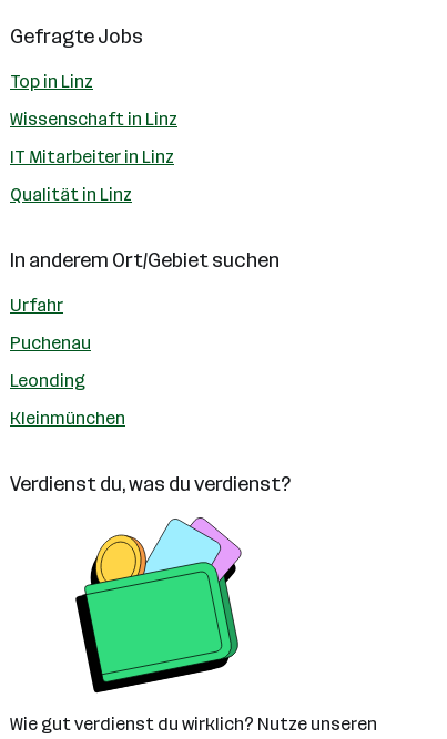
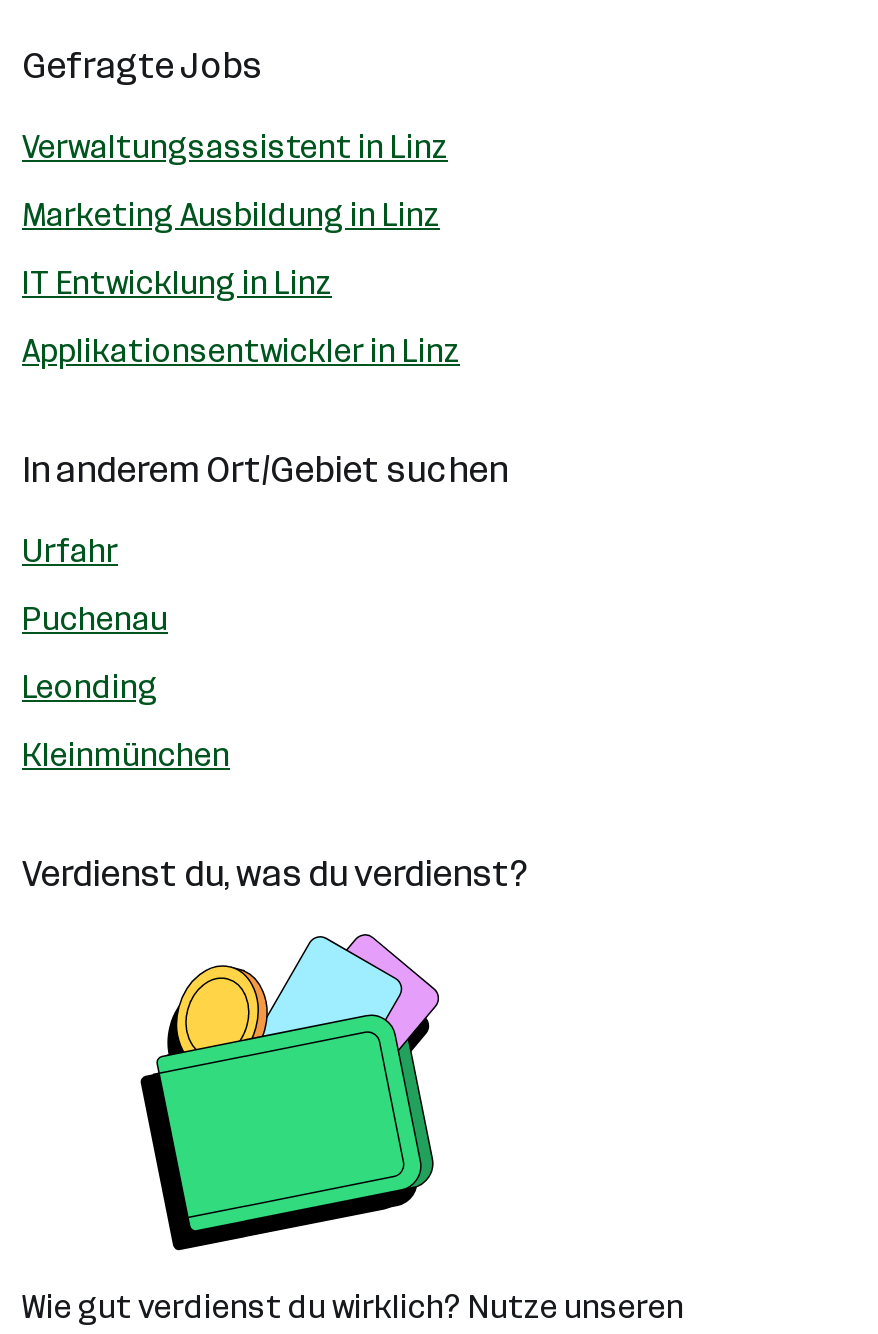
- Top in Linz
+ Verwaltungsassistent in Linz

- Wissenschaft in Linz
+ Marketing Ausbildung in Linz

- IT Mitarbeiter in Linz
+ IT Entwicklung in Linz

- Qualität in Linz
+ Applikationsentwickler in Linz
